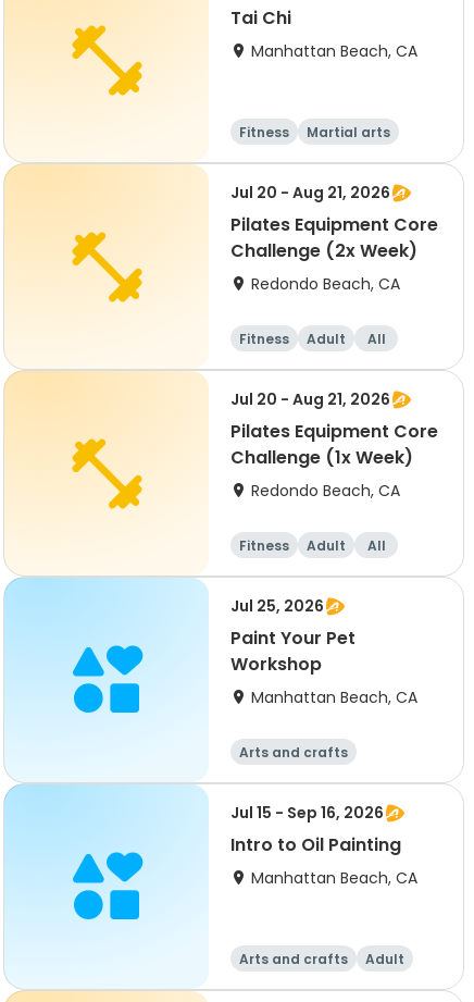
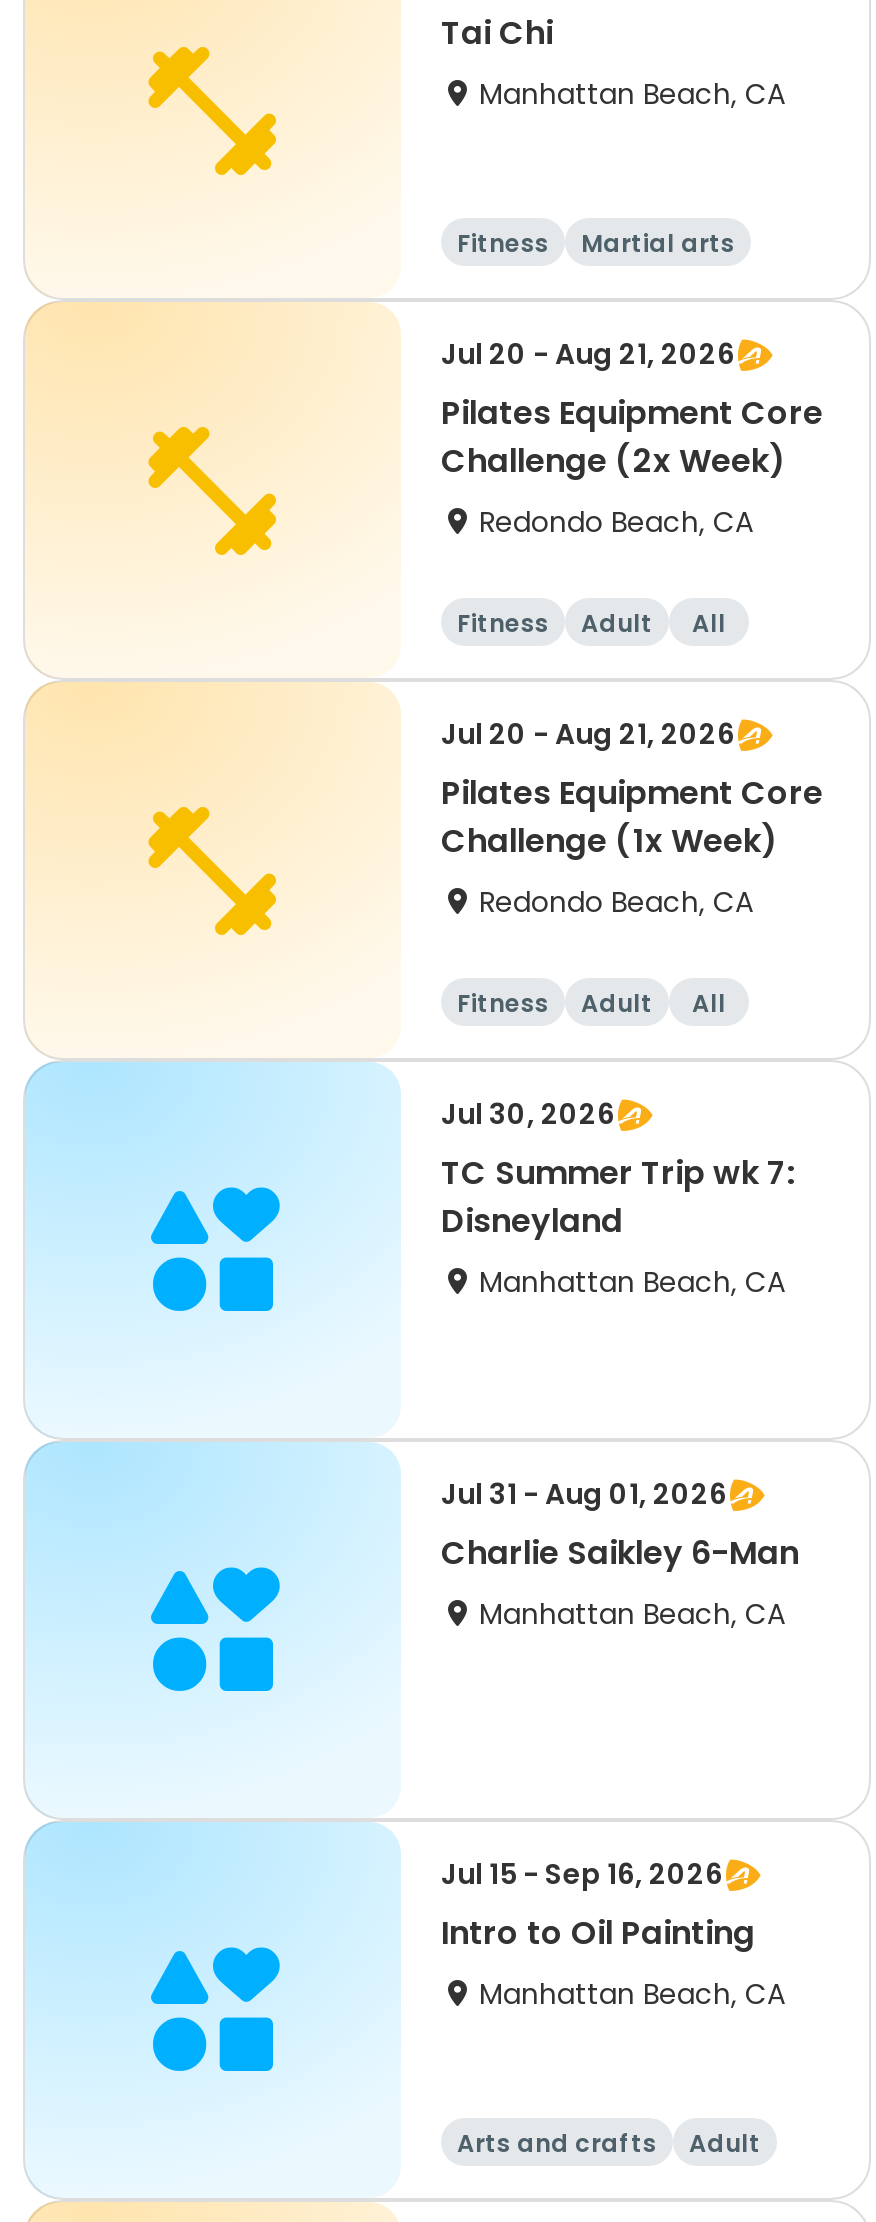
- Jul 25, 2026
- Paint Your Pet
- Workshop
+ Jul 30, 2026
+ TC Summer Trip wk 7:
+ Disneyland

- Arts and crafts
+ Jul 31 - Aug 01, 2026
+ Charlie Saikley 6-Man
+ Manhattan Beach, CA
